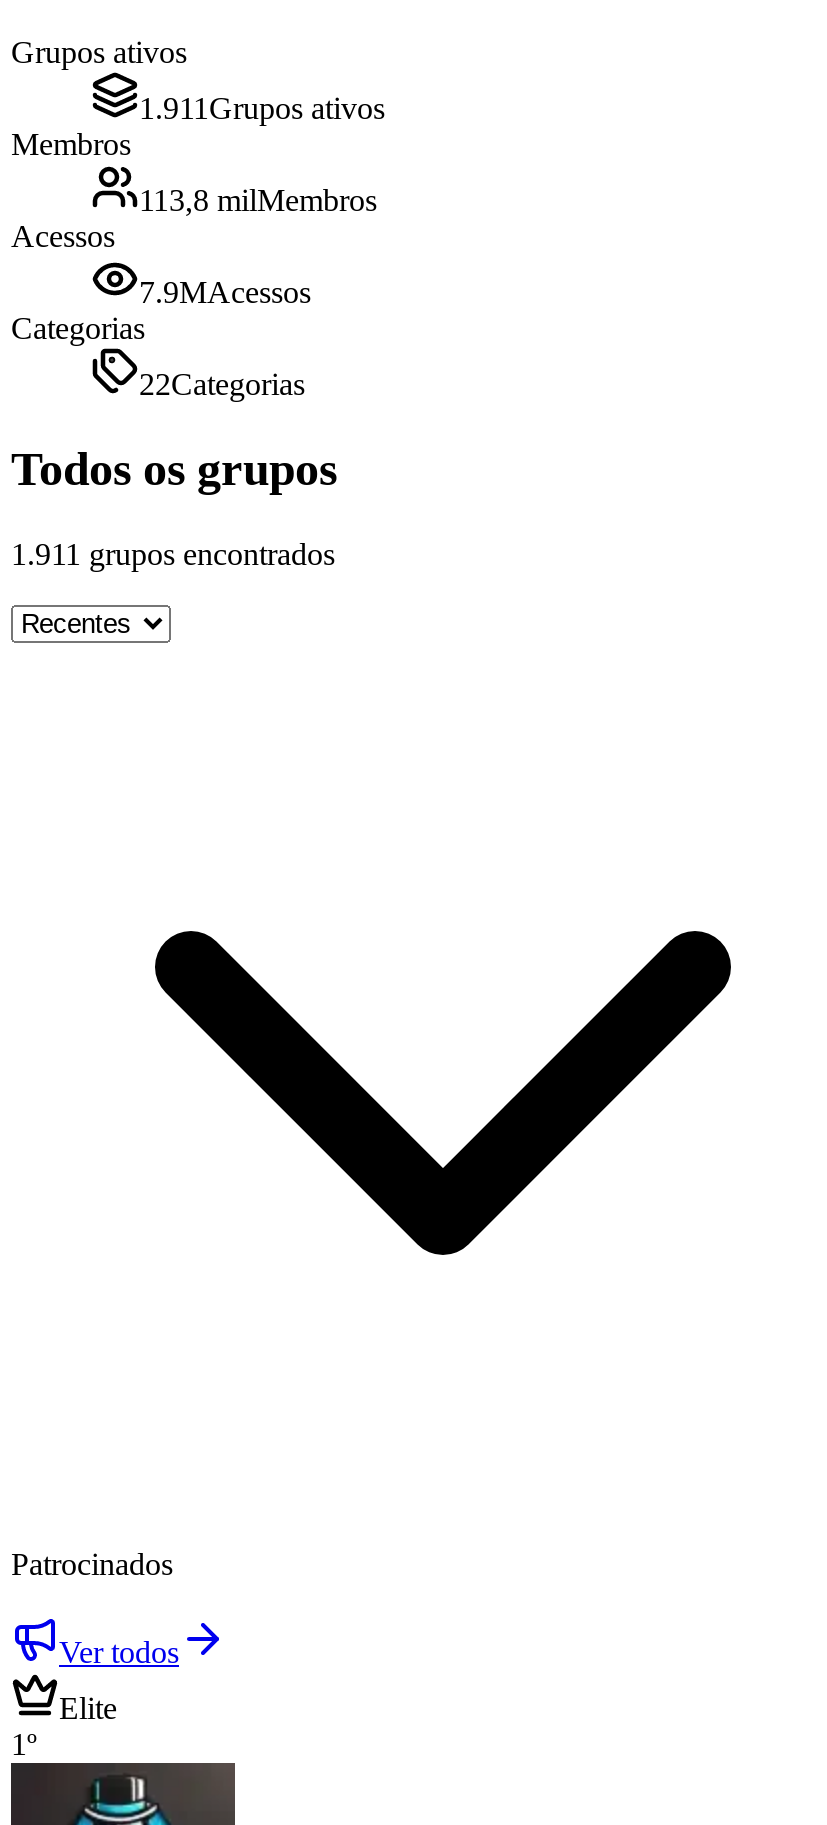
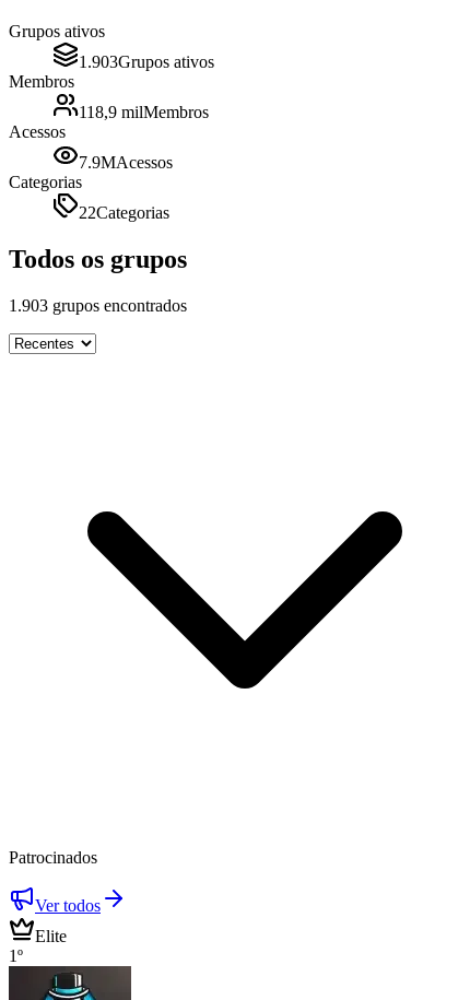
- 1.911 Grupos ativos
+ 1.903 Grupos ativos

- 113,8 milMembros
+ 118,9 milMembros

- 1.911 grupos encontrados
+ 1.903 grupos encontrados
